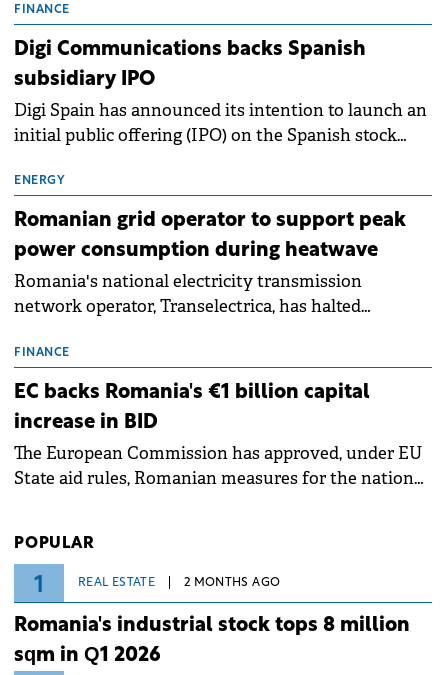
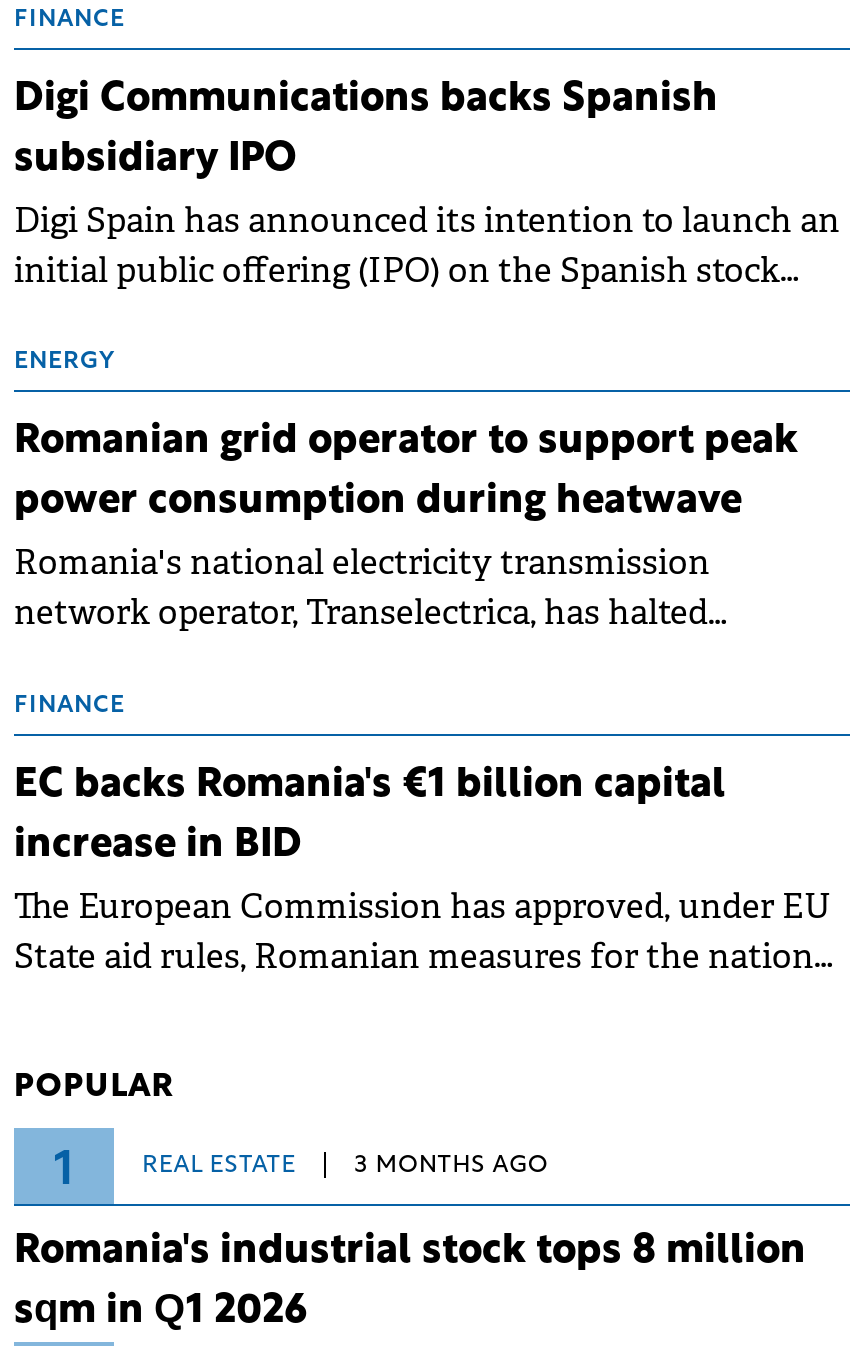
- 2 MONTHS AGO
+ 3 MONTHS AGO
